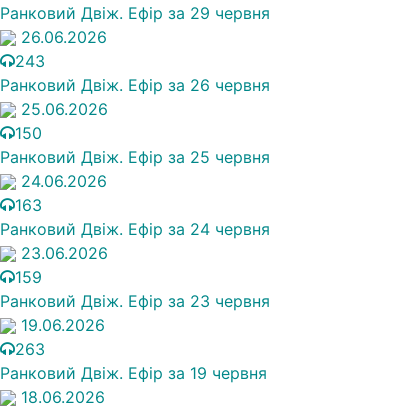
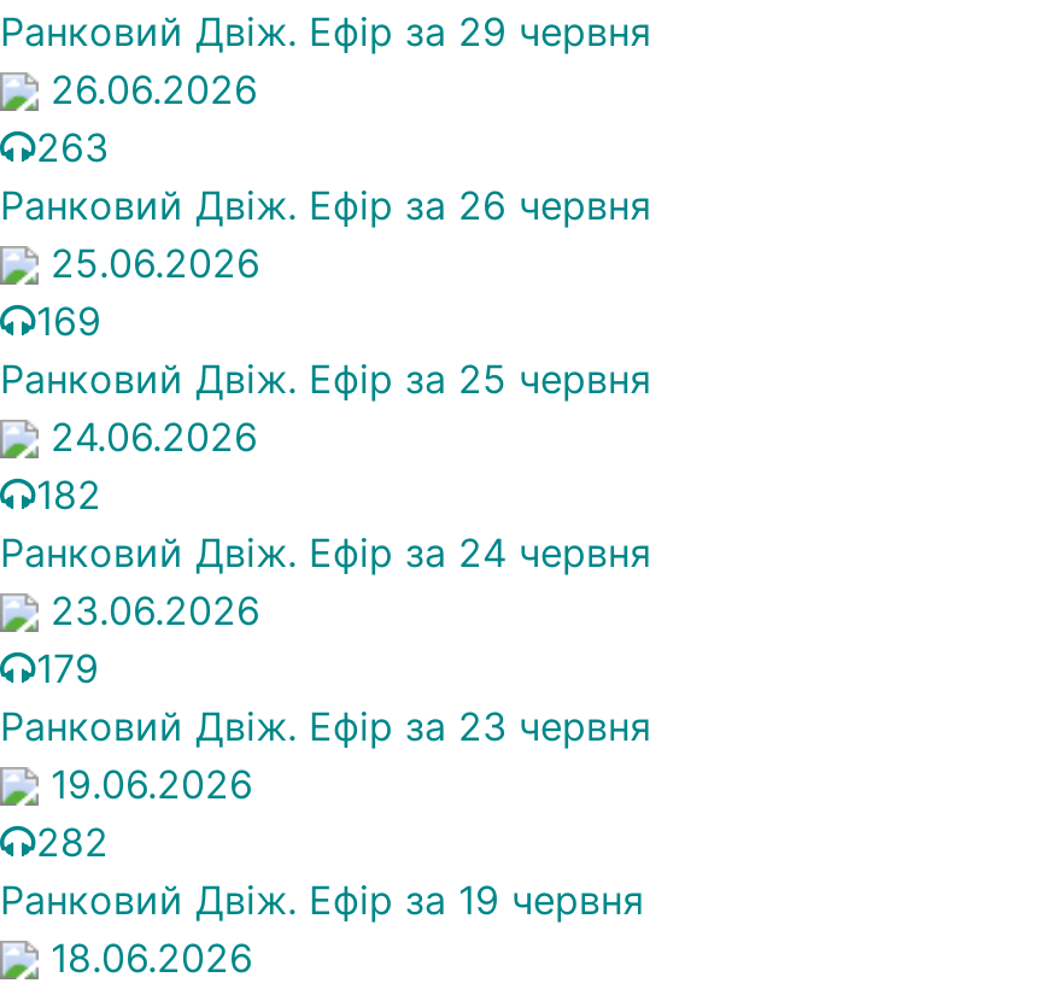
- 243
+ 263

- 150
+ 169

- 163
+ 182

- 159
+ 179

- 263
+ 282
